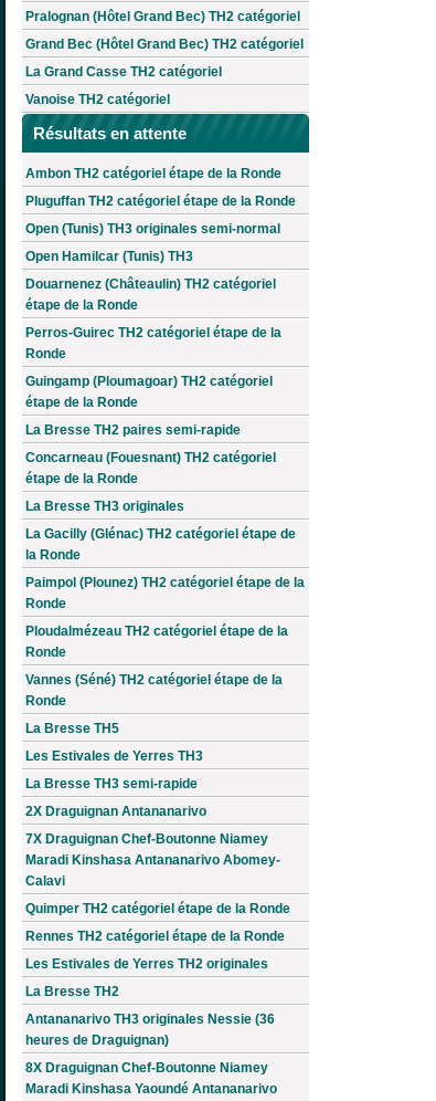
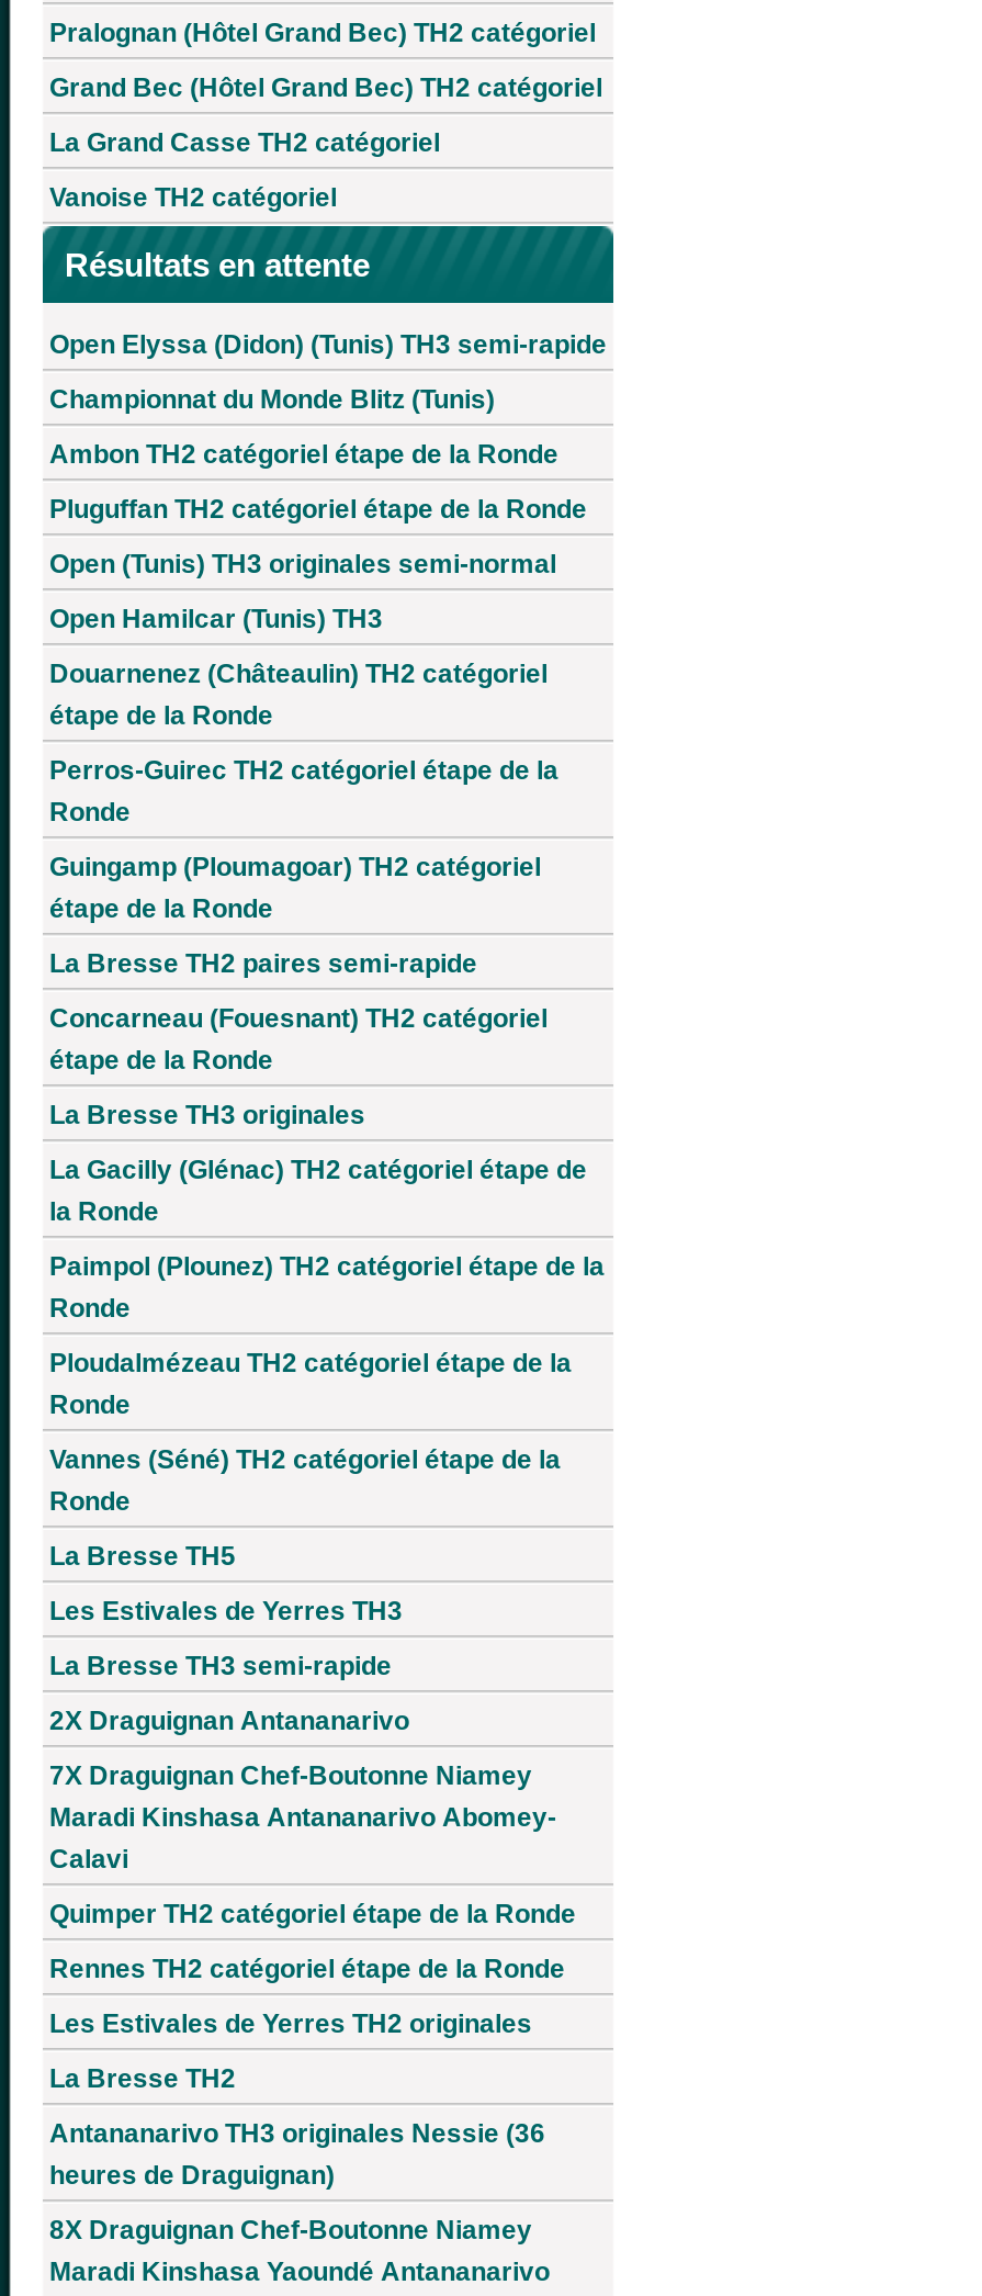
+ Open Elyssa (Didon) (Tunis) TH3 semi-rapide
+ Championnat du Monde Blitz (Tunis)
